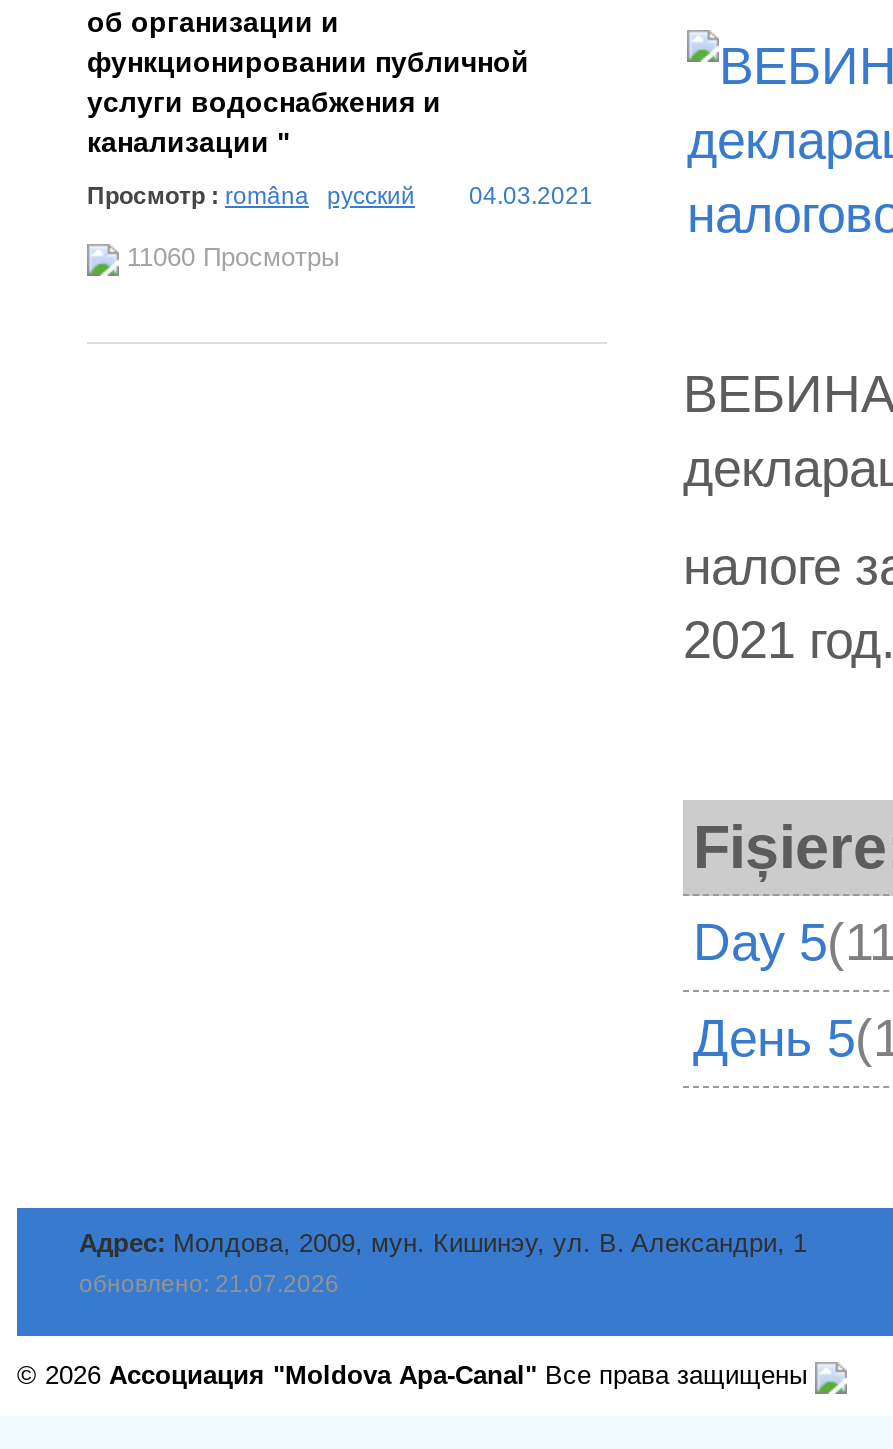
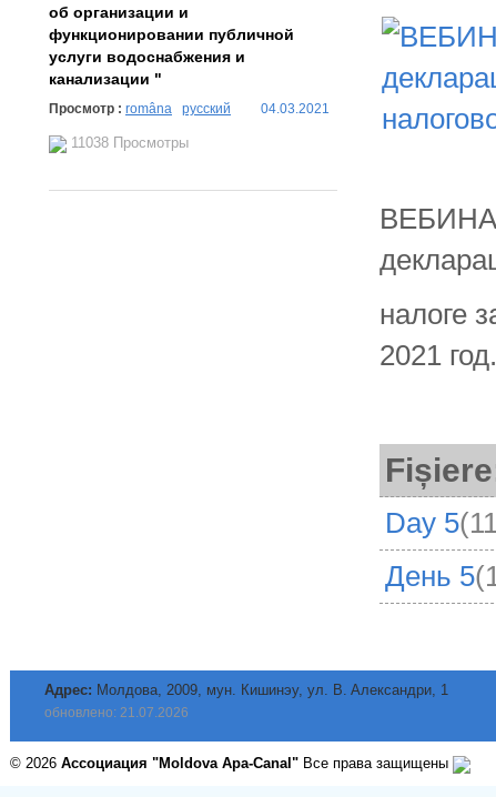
- 11060 Просмотры
+ 11038 Просмотры
